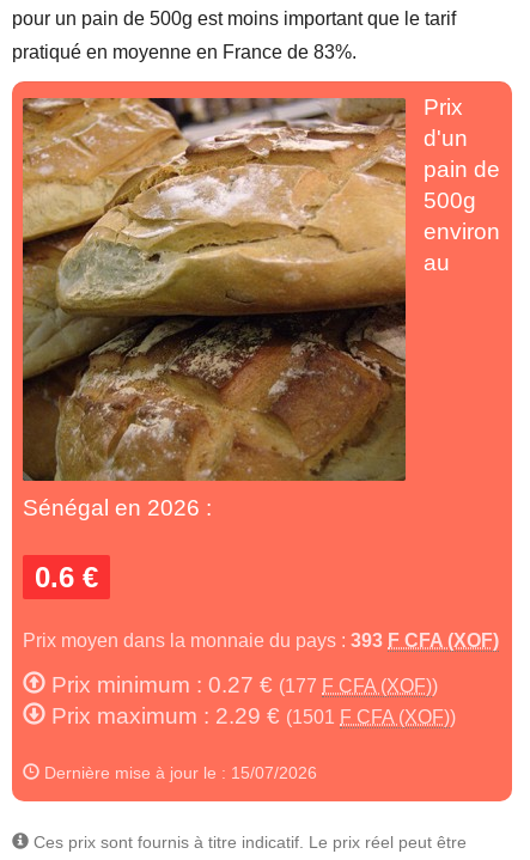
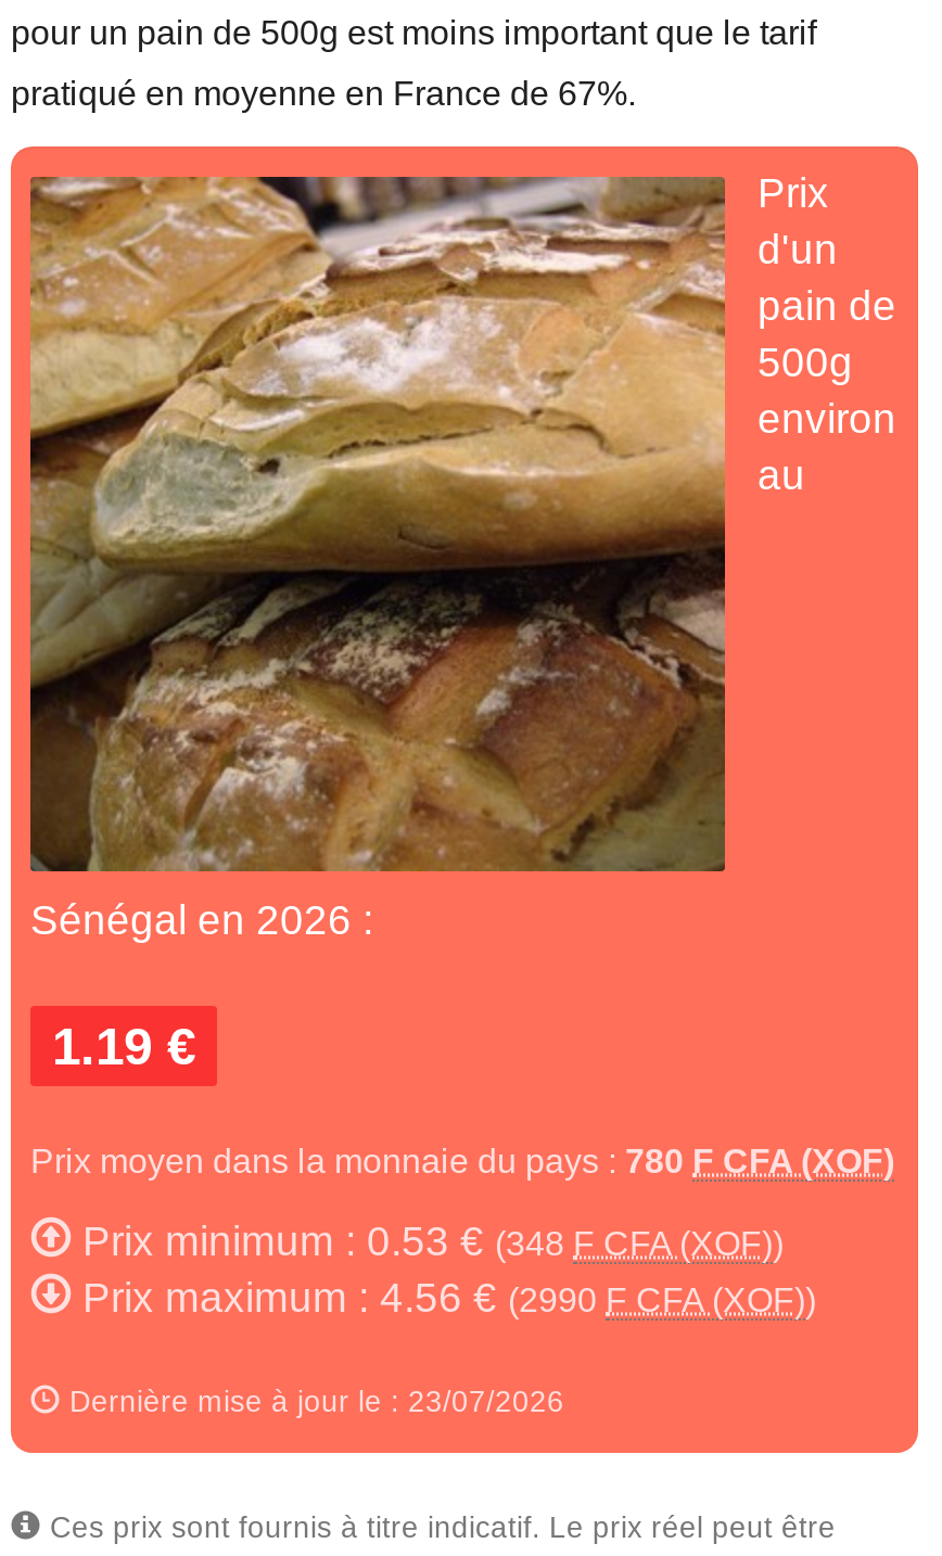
- pratiqué en moyenne en France de 83%.
+ pratiqué en moyenne en France de 67%.

- 0.6 €
+ 1.19 €

- Prix moyen dans la monnaie du pays : 393 F CFA (XOF)
+ Prix moyen dans la monnaie du pays : 780 F CFA (XOF)

- Prix minimum : 0.27 €(177 F CFA (XOF))
+ Prix minimum : 0.53 €(348 F CFA (XOF))

- Prix maximum : 2.29 €(1501 F CFA (XOF))
+ Prix maximum : 4.56 €(2990 F CFA (XOF))

- Dernière mise à jour le : 15/07/2026
+ Dernière mise à jour le : 23/07/2026
